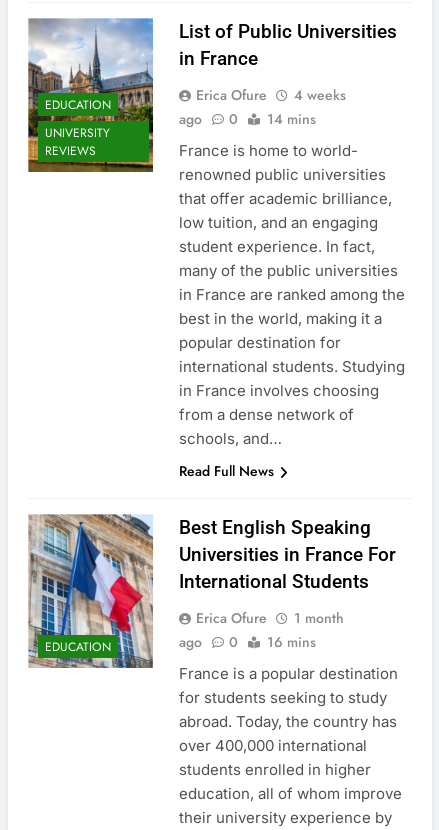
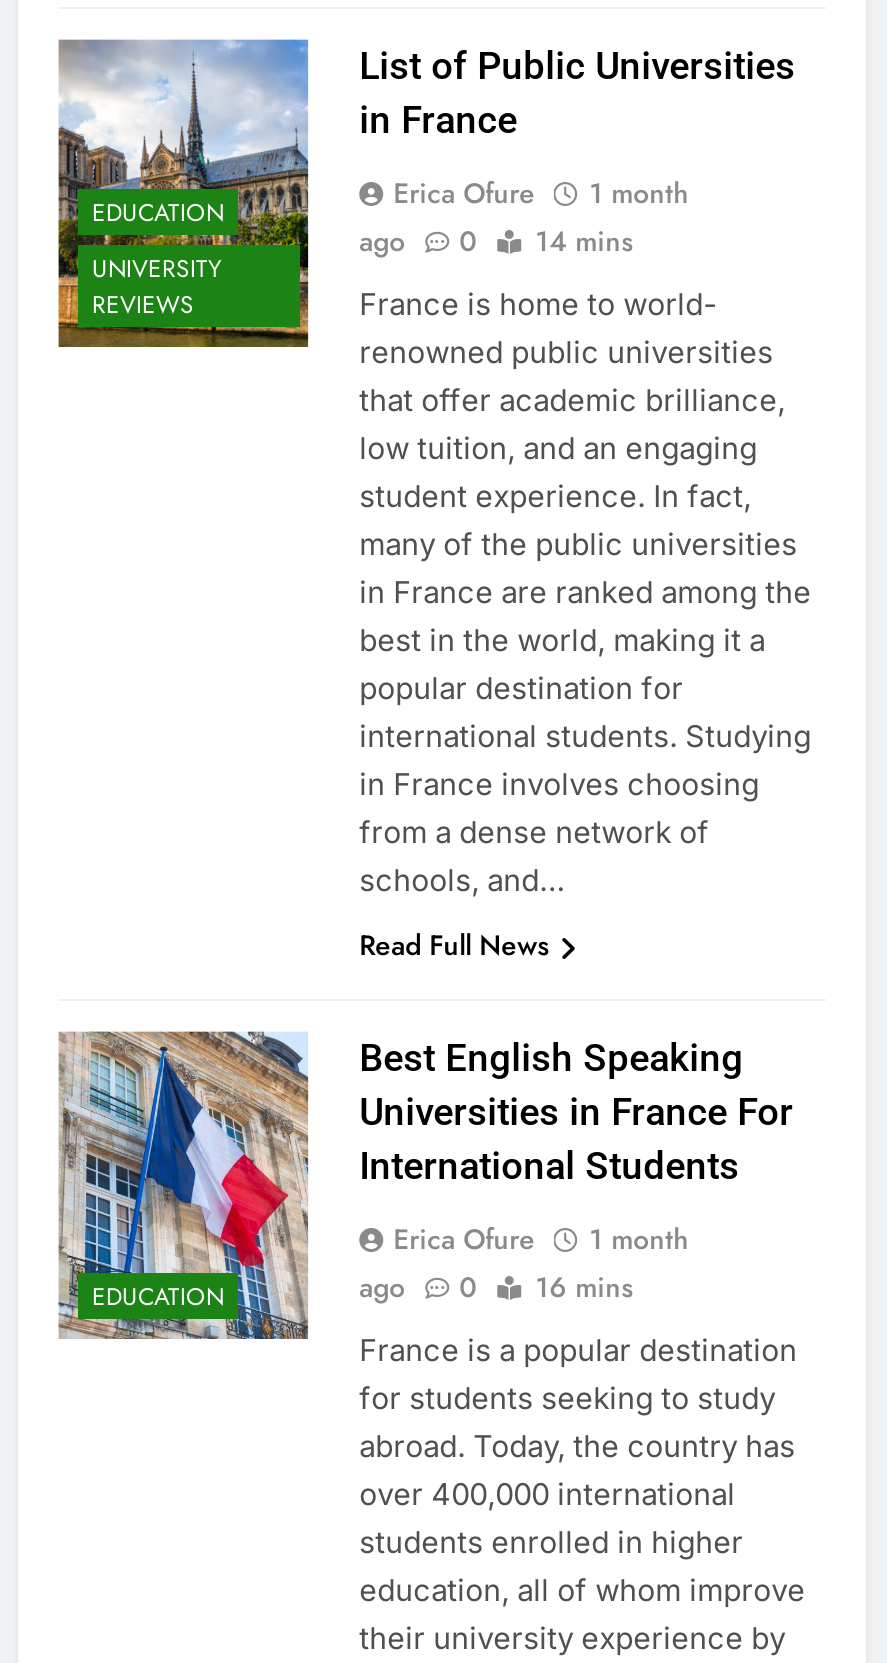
- Erica Ofure 4 weeks
+ Erica Ofure 1 month
